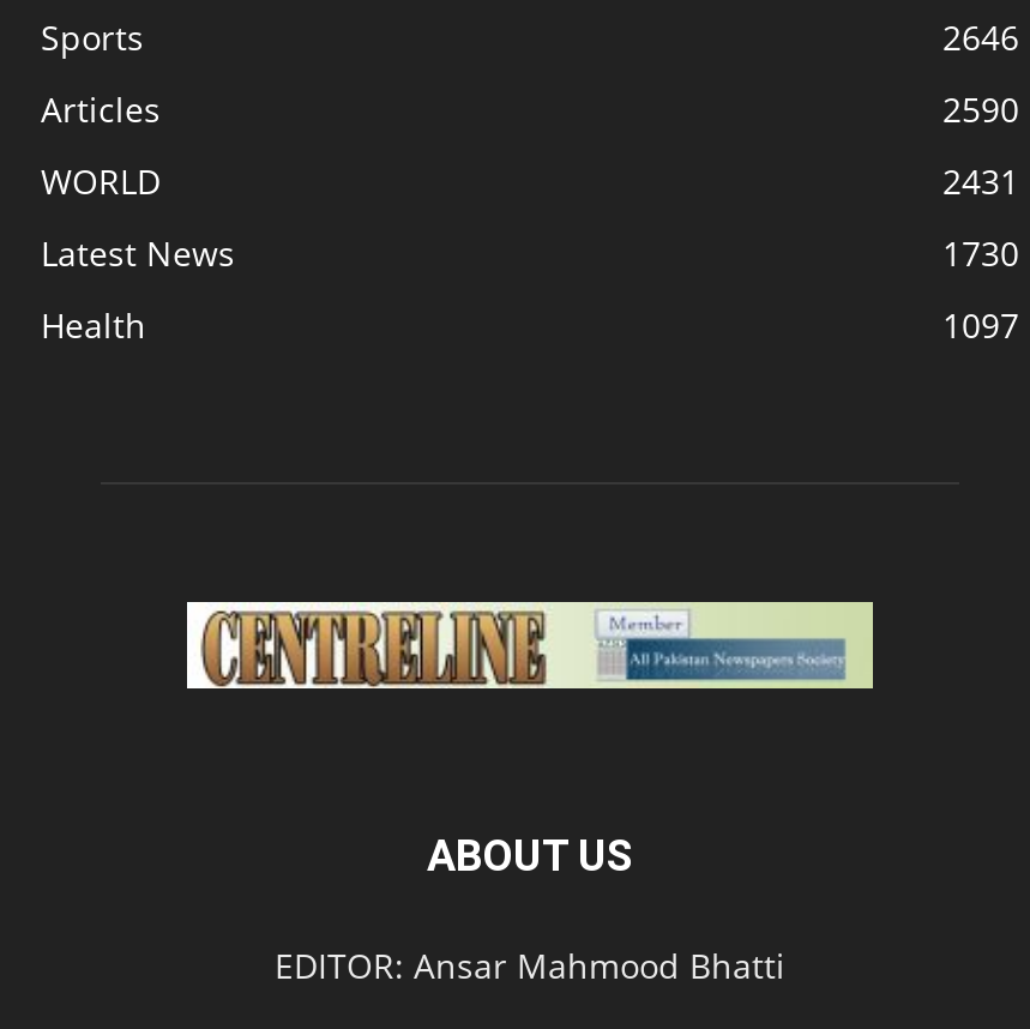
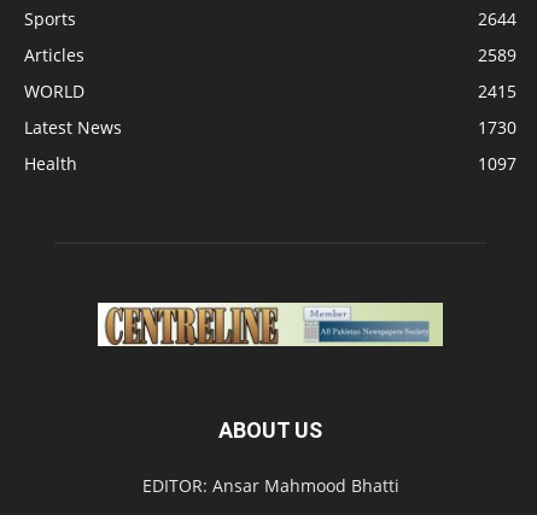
- 2646
+ 2644

- 2590
+ 2589

- 2431
+ 2415
